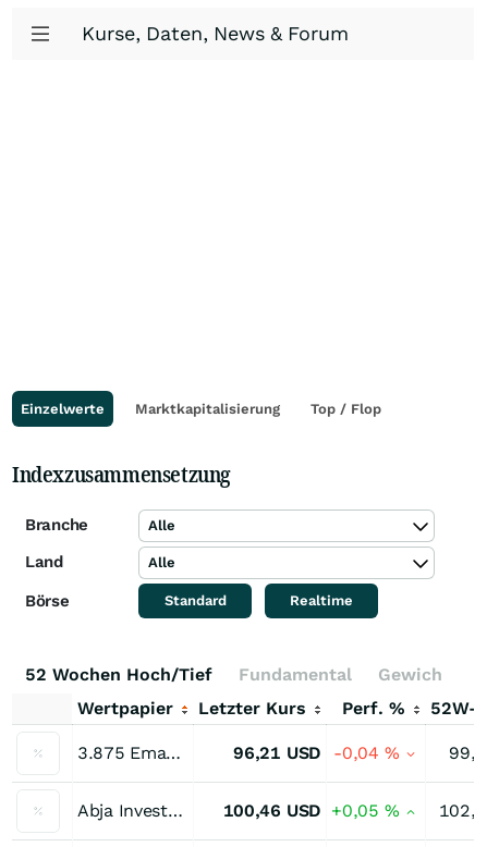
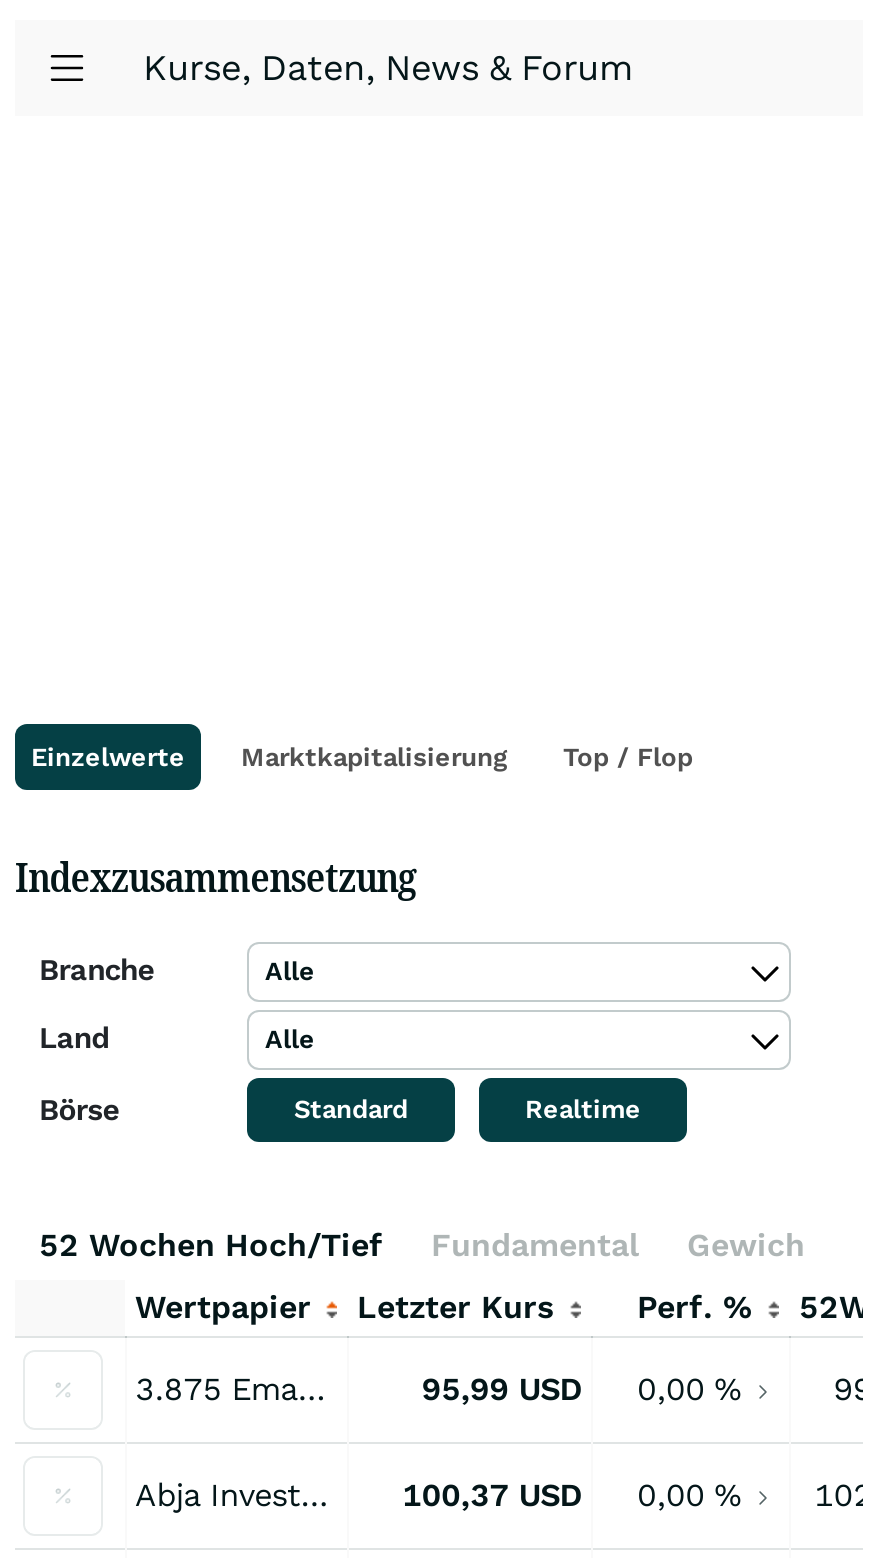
- 96,21 USD -0,04%
+ 95,99 USD
+ 0,00%

- 100,46 USD +0,05%
+ 100,37 USD
+ 0,00%
